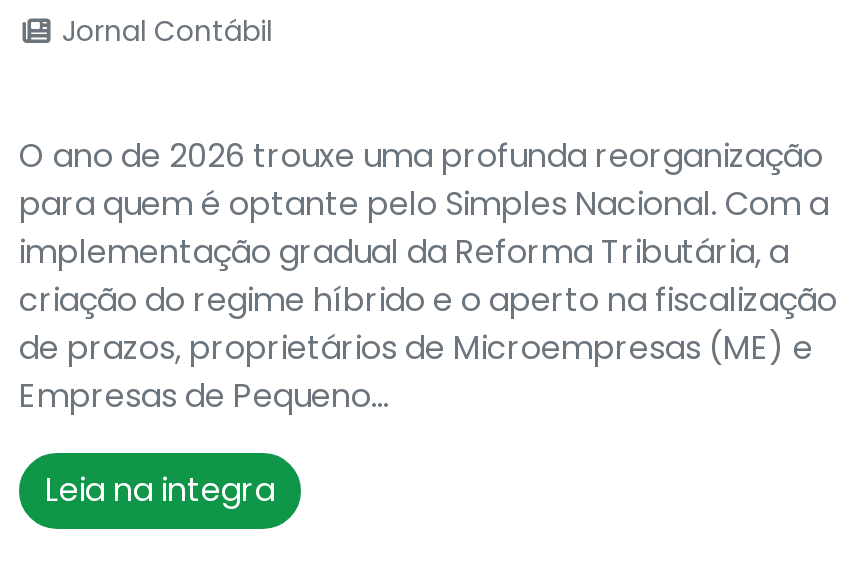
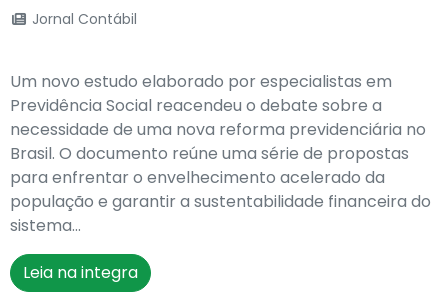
- O ano de 2026 trouxe uma profunda reorganização
- para quem é optante pelo Simples Nacional. Com a
- implementação gradual da Reforma Tributária, a
- criação do regime híbrido e o aperto na fiscalização
- de prazos, proprietários de Microempresas (ME) e
- Empresas de Pequeno...
+ Um novo estudo elaborado por especialistas em
+ Previdência Social reacendeu o debate sobre a
+ necessidade de uma nova reforma previdenciária no
+ Brasil. O documento reúne uma série de propostas
+ para enfrentar o envelhecimento acelerado da
+ população e garantir a sustentabilidade financeira do
+ sistema...
